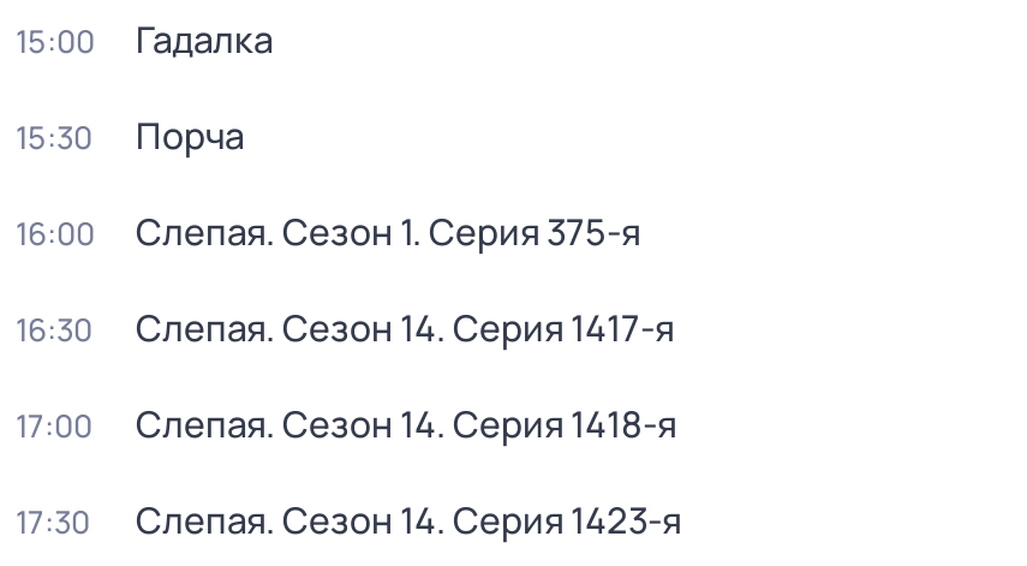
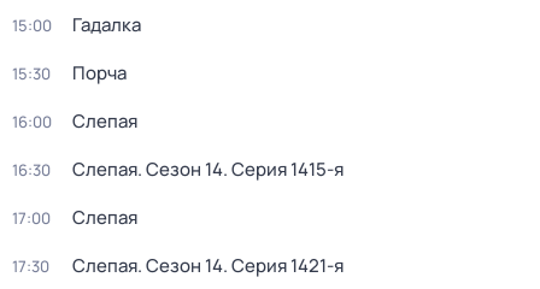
- Слепая. Сезон 1. Серия 375-я
+ Слепая

- Слепая. Сезон 14. Серия 1417-я
+ Слепая. Сезон 14. Серия 1415-я

- Слепая. Сезон 14. Серия 1418-я
+ Слепая

- Слепая. Сезон 14. Серия 1423-я
+ Слепая. Сезон 14. Серия 1421-я
